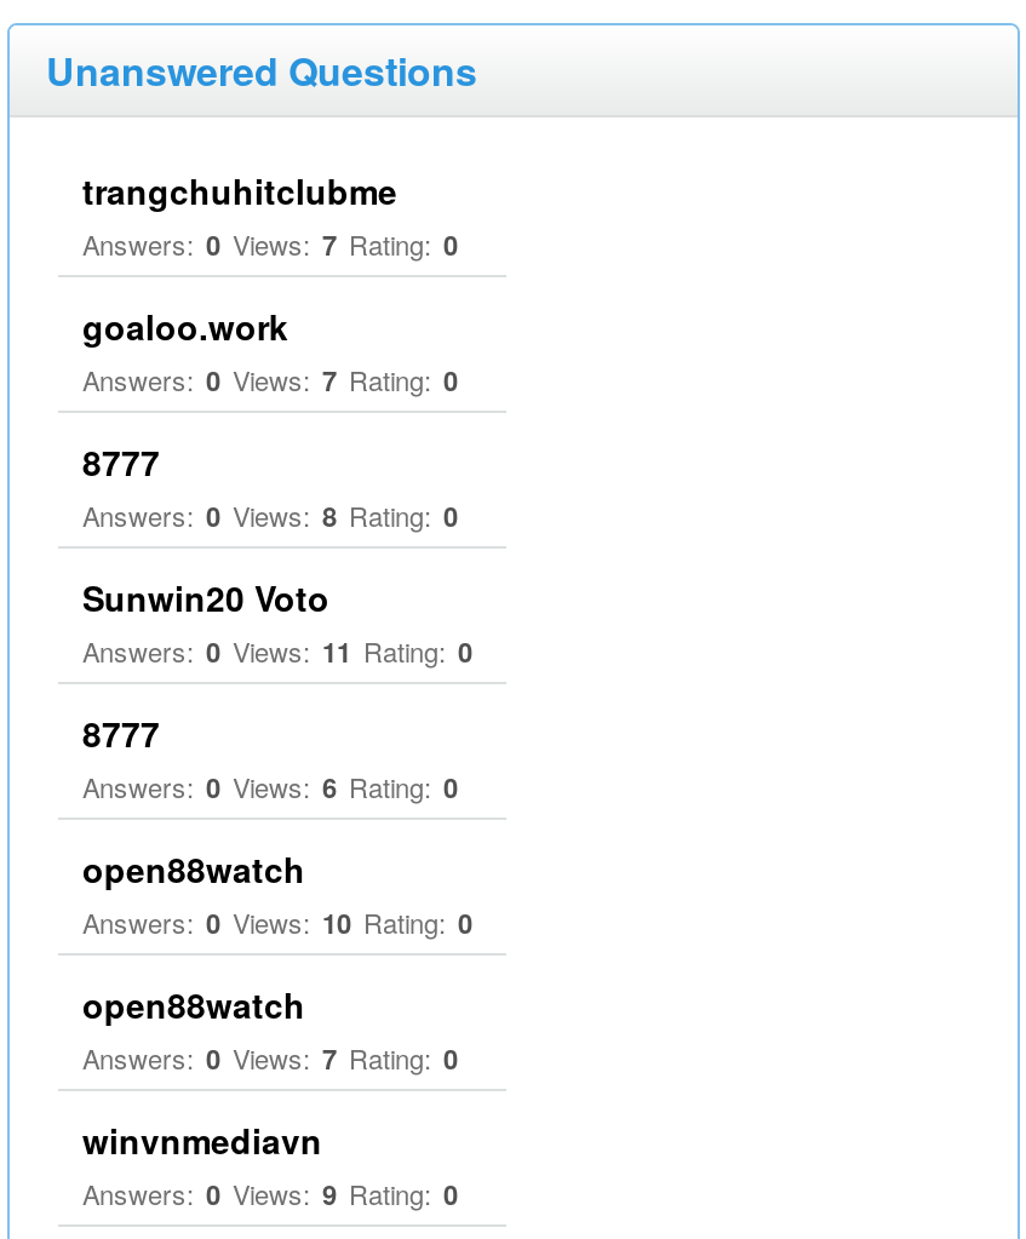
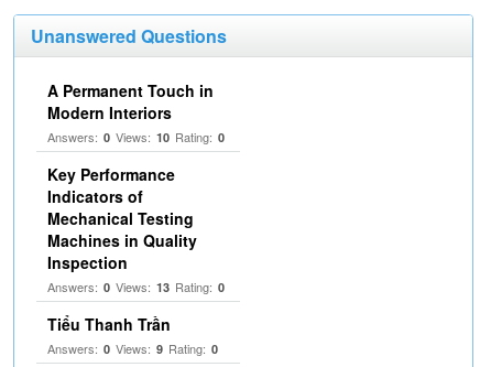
- trangchuhitclubme
- Answers: 0 Views: 7 Rating: 0
- goaloo.work
- Answers: 0 Views: 7 Rating: 0
- 8777
- Answers: 0 Views: 8 Rating: 0
- Sunwin20 Voto
- Answers: 0 Views: 11 Rating: 0
- 8777
- Answers: 0 Views: 6 Rating: 0
- open88watch
+ A Permanent Touch in
+ Modern Interiors

moved up: Answers: 0 Views: 10 Rating: 0

- open88watch
- Answers: 0 Views: 7 Rating: 0
+ Key Performance
+ Indicators of
+ Mechanical Testing
+ Machines in Quality
+ Inspection
+ Answers: 0 Views: 13 Rating: 0

- winvnmediavn
+ Tiểu Thanh Trần
